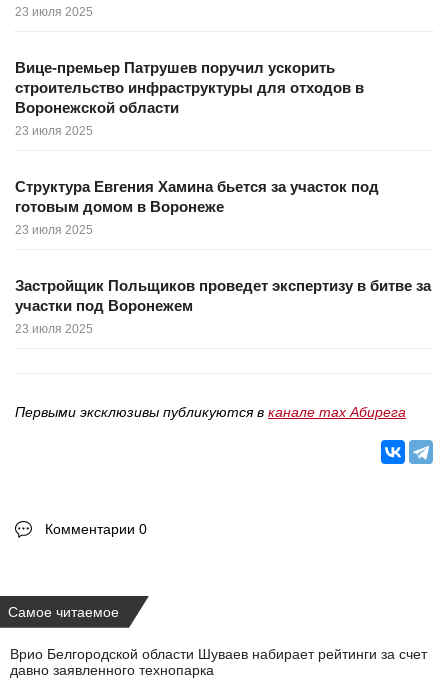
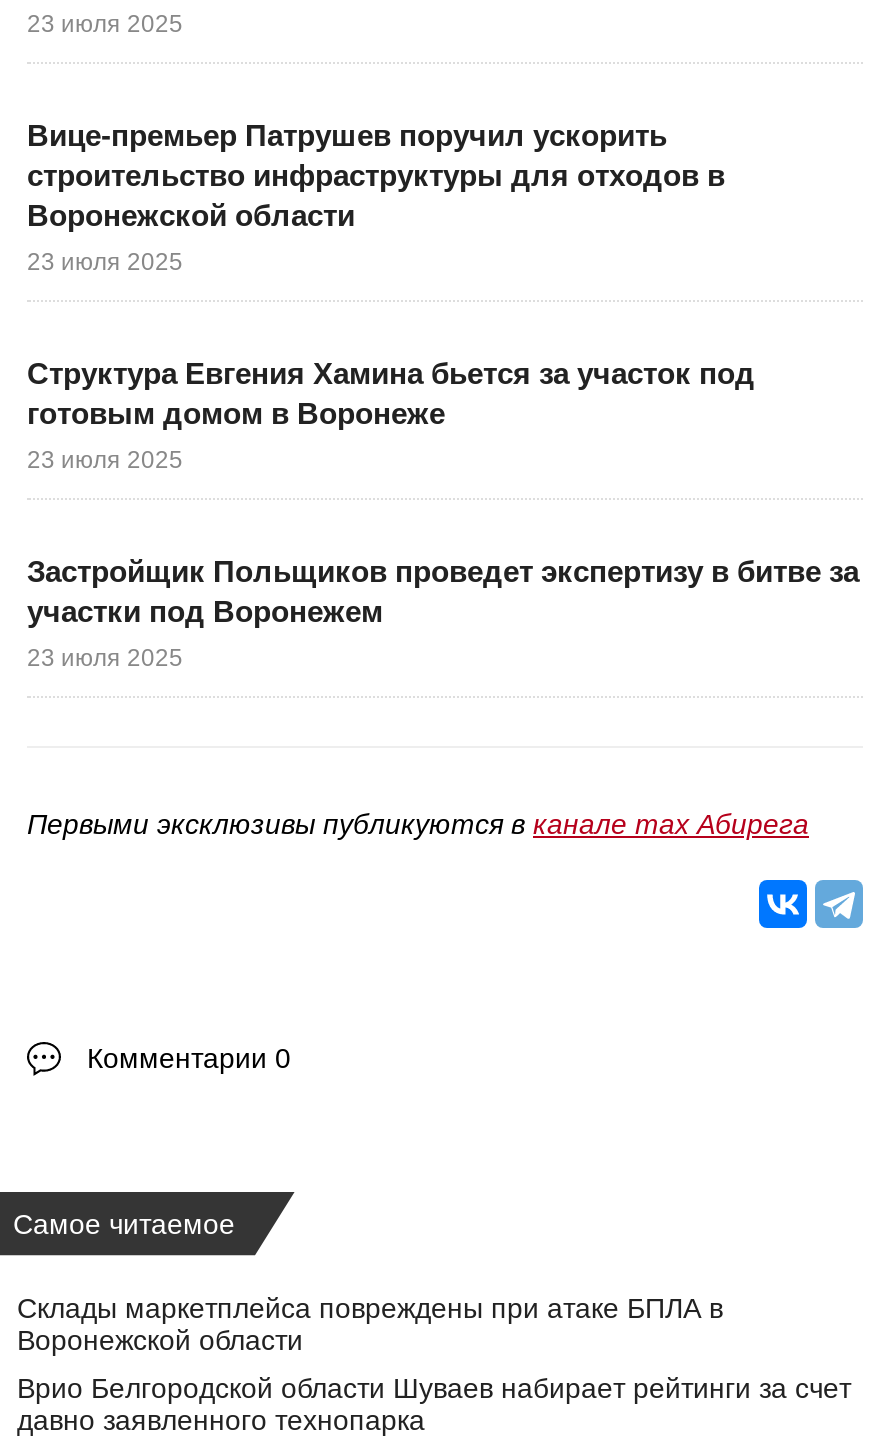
+ Склады маркетплейса повреждены при атаке БПЛА в
+ Воронежской области
